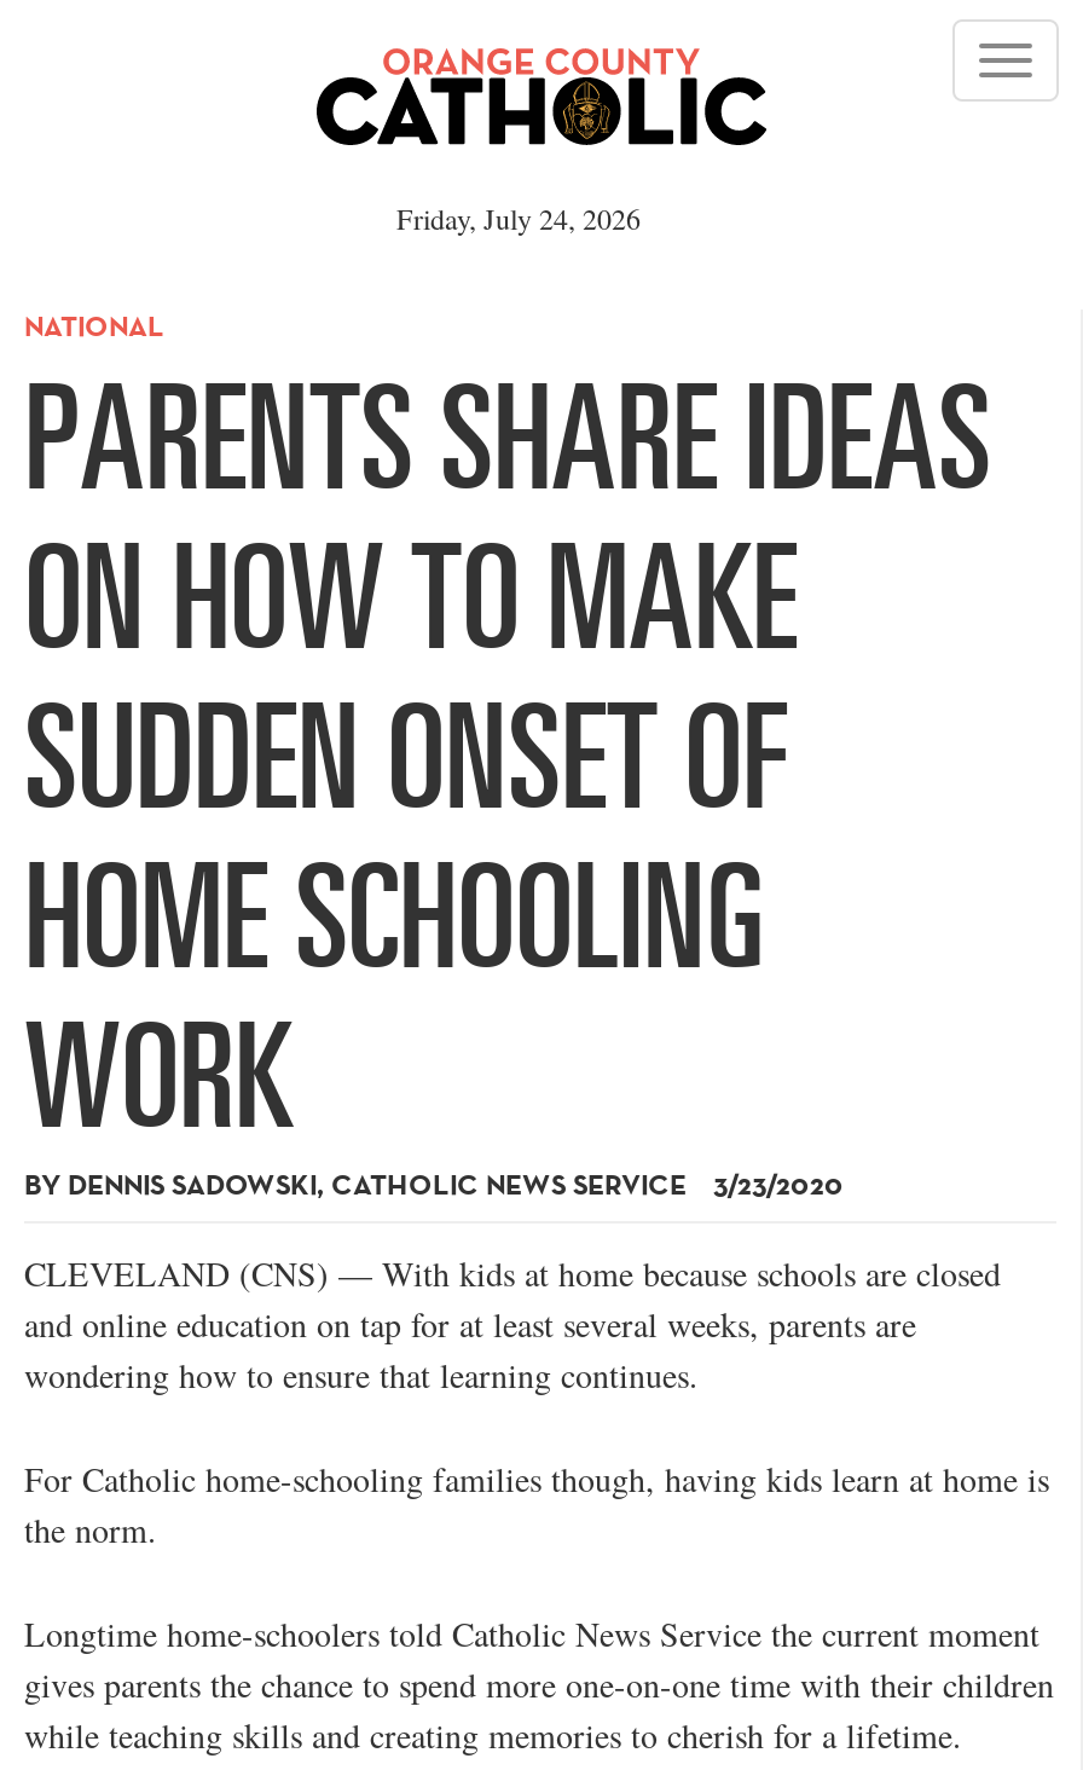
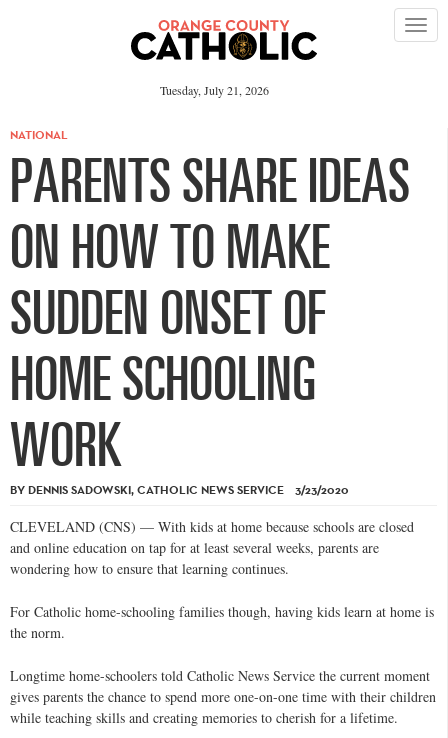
- Friday, July 24, 2026
+ Tuesday, July 21, 2026
